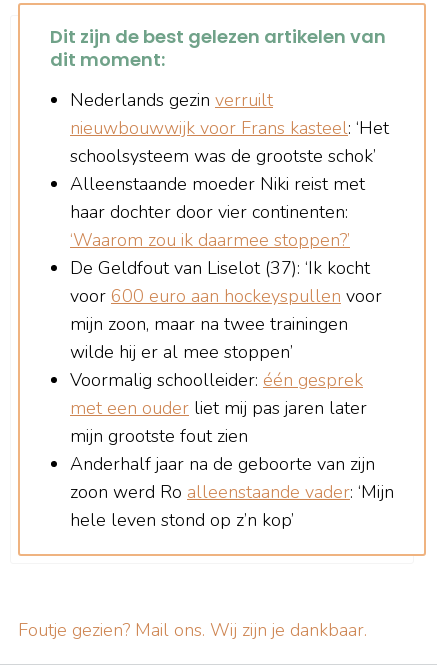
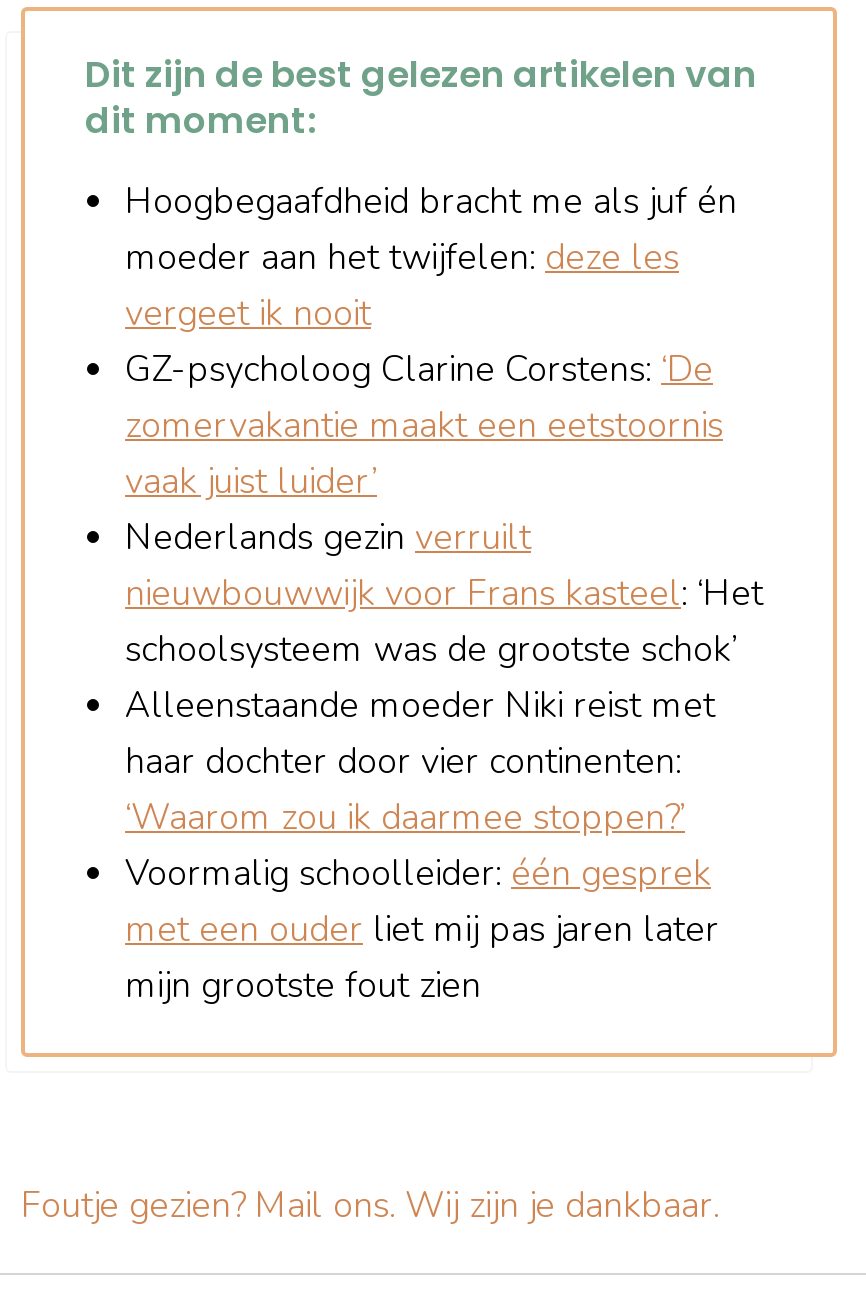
+ Hoogbegaafdheid bracht me als juf én
+ moeder aan het twijfelen: deze les
+ vergeet ik nooit
+ GZ-psycholoog Clarine Corstens: ‘De
+ zomervakantie maakt een eetstoornis
+ vaak juist luider’

moved down: Nederlands gezin verruilt | nieuwbouwwijk voor Frans kasteel: ‘Het | schoolsysteem was de grootste schok’ | Alleenstaande moeder Niki reist met | haar dochter door vier continenten: | ‘Waarom zou ik daarmee stoppen?’

- De Geldfout van Liselot (37): ‘Ik kocht
- voor 600 euro aan hockeyspullen voor
- mijn zoon, maar na twee trainingen
- wilde hij er al mee stoppen’

moved down: Voormalig schoolleider: één gesprek | met een ouder liet mij pas jaren later | mijn grootste fout zien

- Anderhalf jaar na de geboorte van zijn
- zoon werd Ro alleenstaande vader: ‘Mijn
- hele leven stond op z’n kop’
